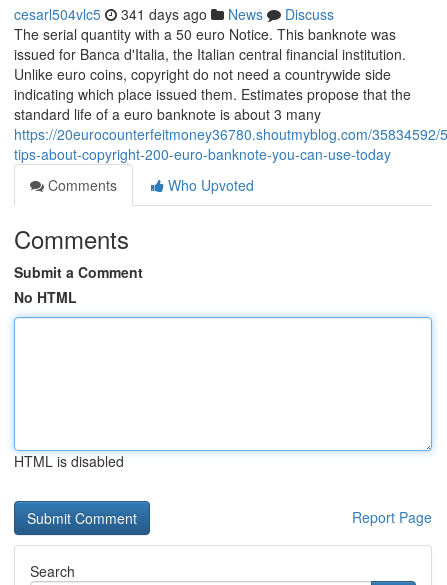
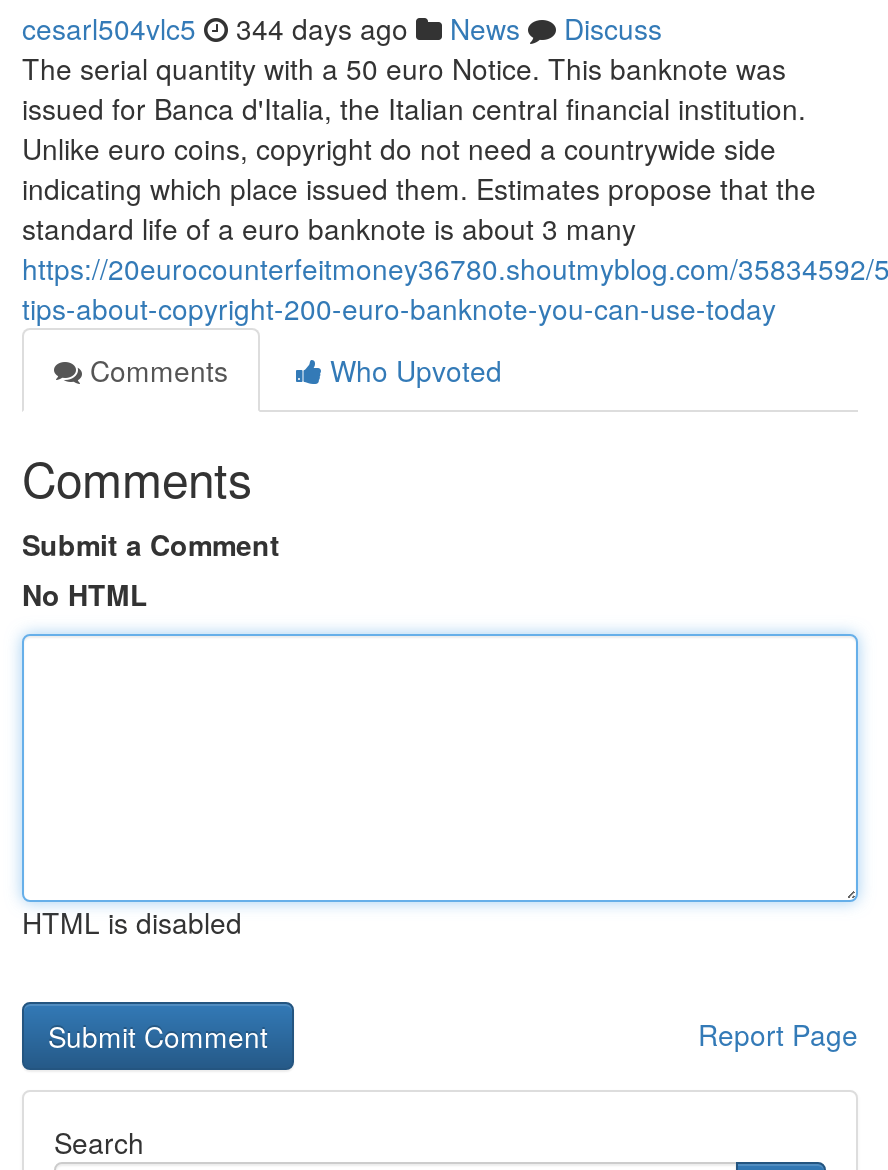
- cesarl504vlc5 341 days ago News Discuss
+ cesarl504vlc5 344 days ago News Discuss
